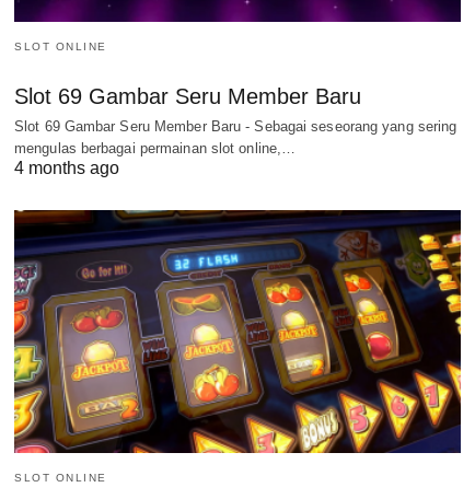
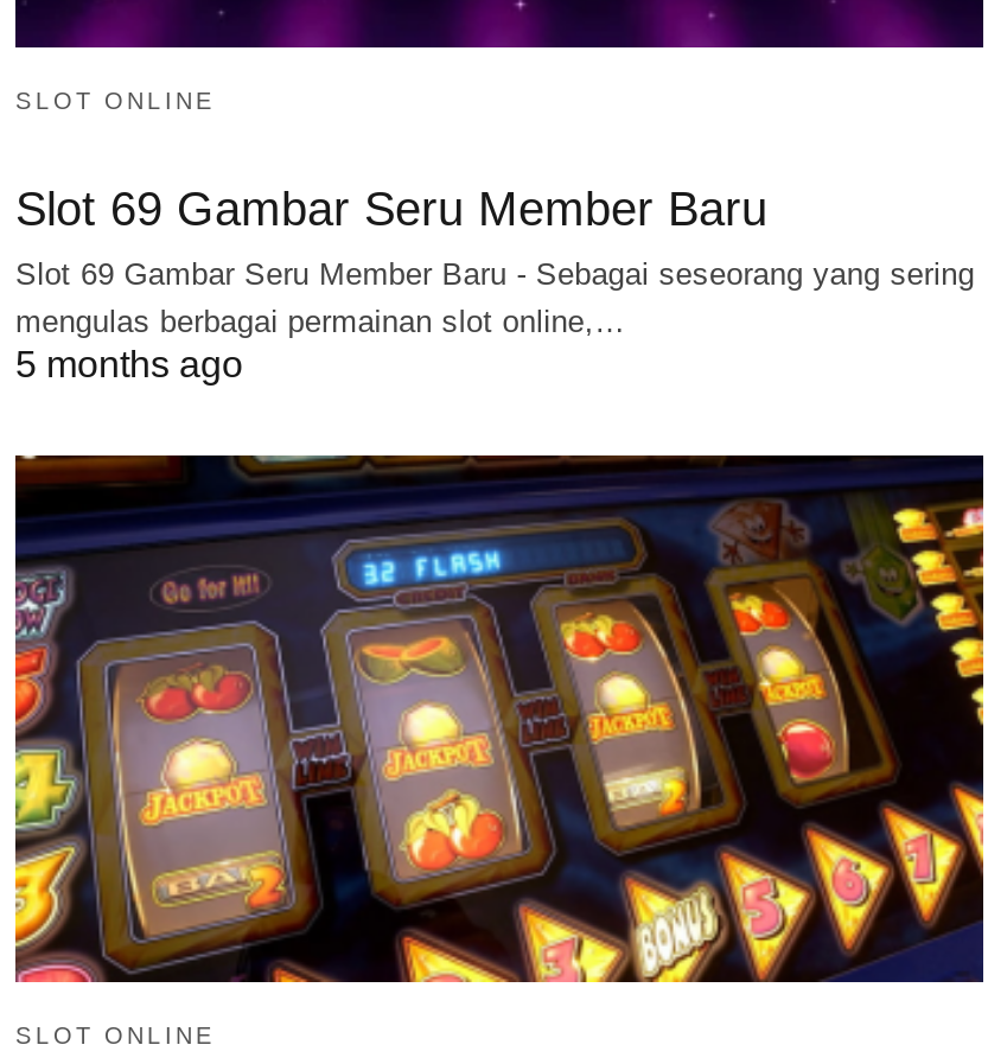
- 4 months ago
+ 5 months ago
